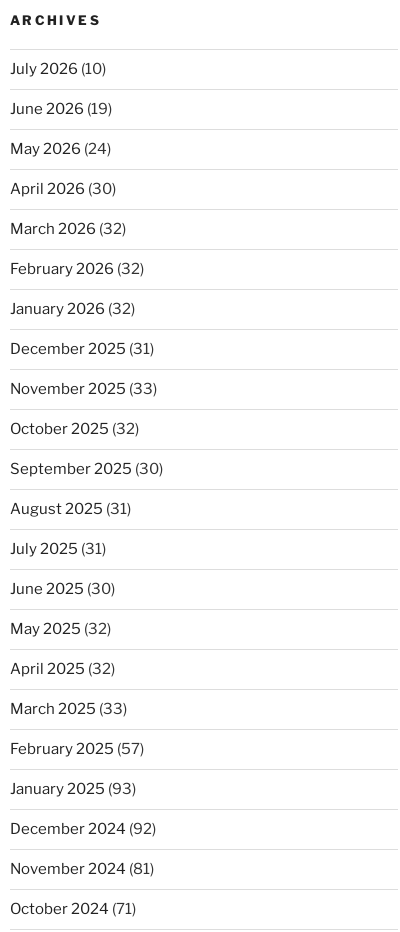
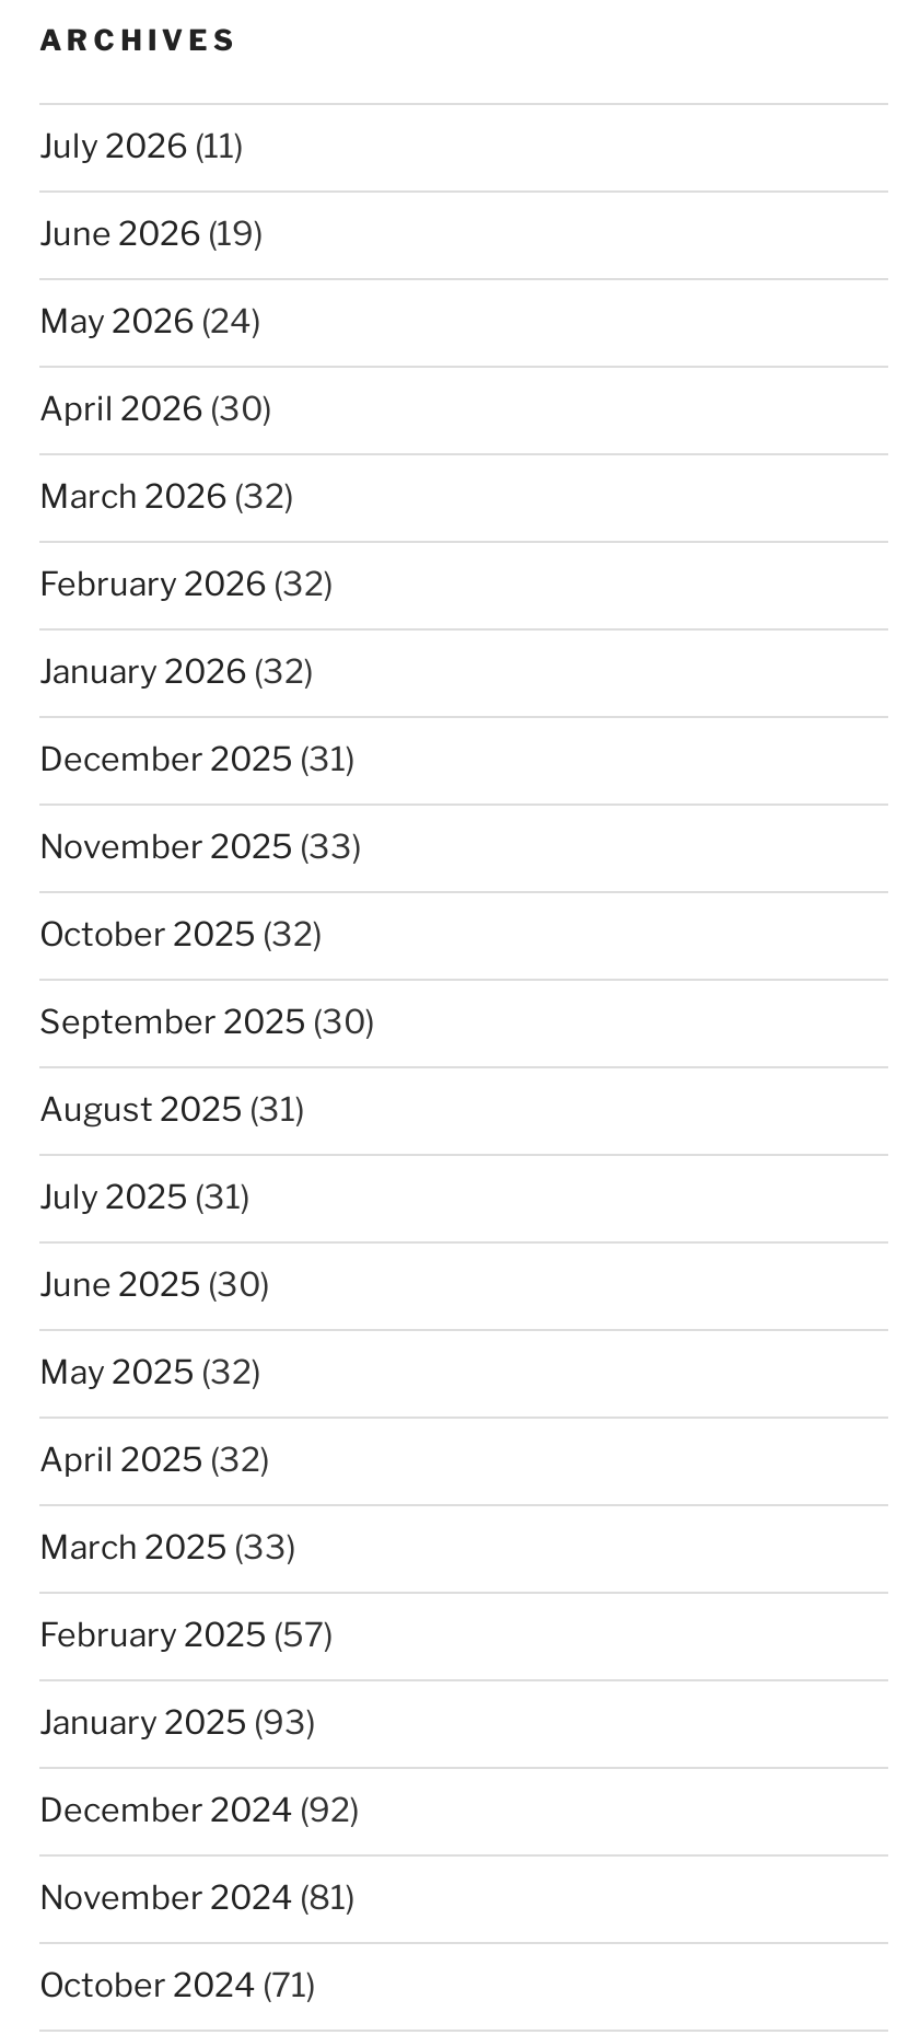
- July 2026 (10)
+ July 2026 (11)
